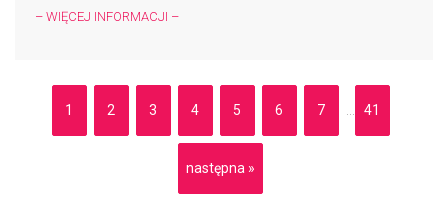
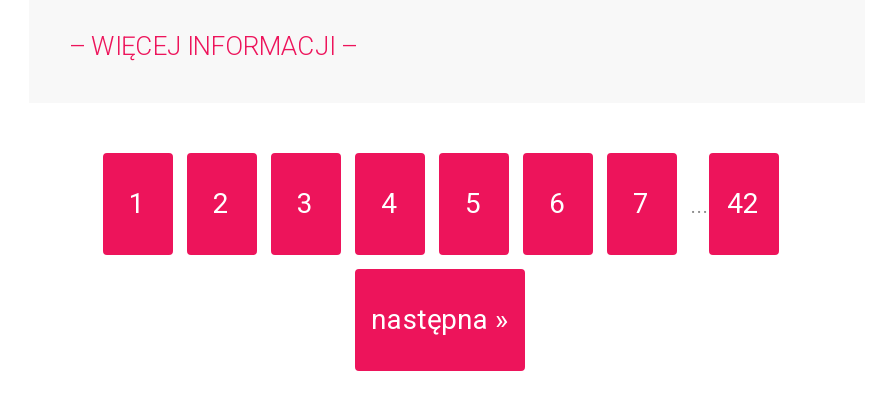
- 41
+ 42
